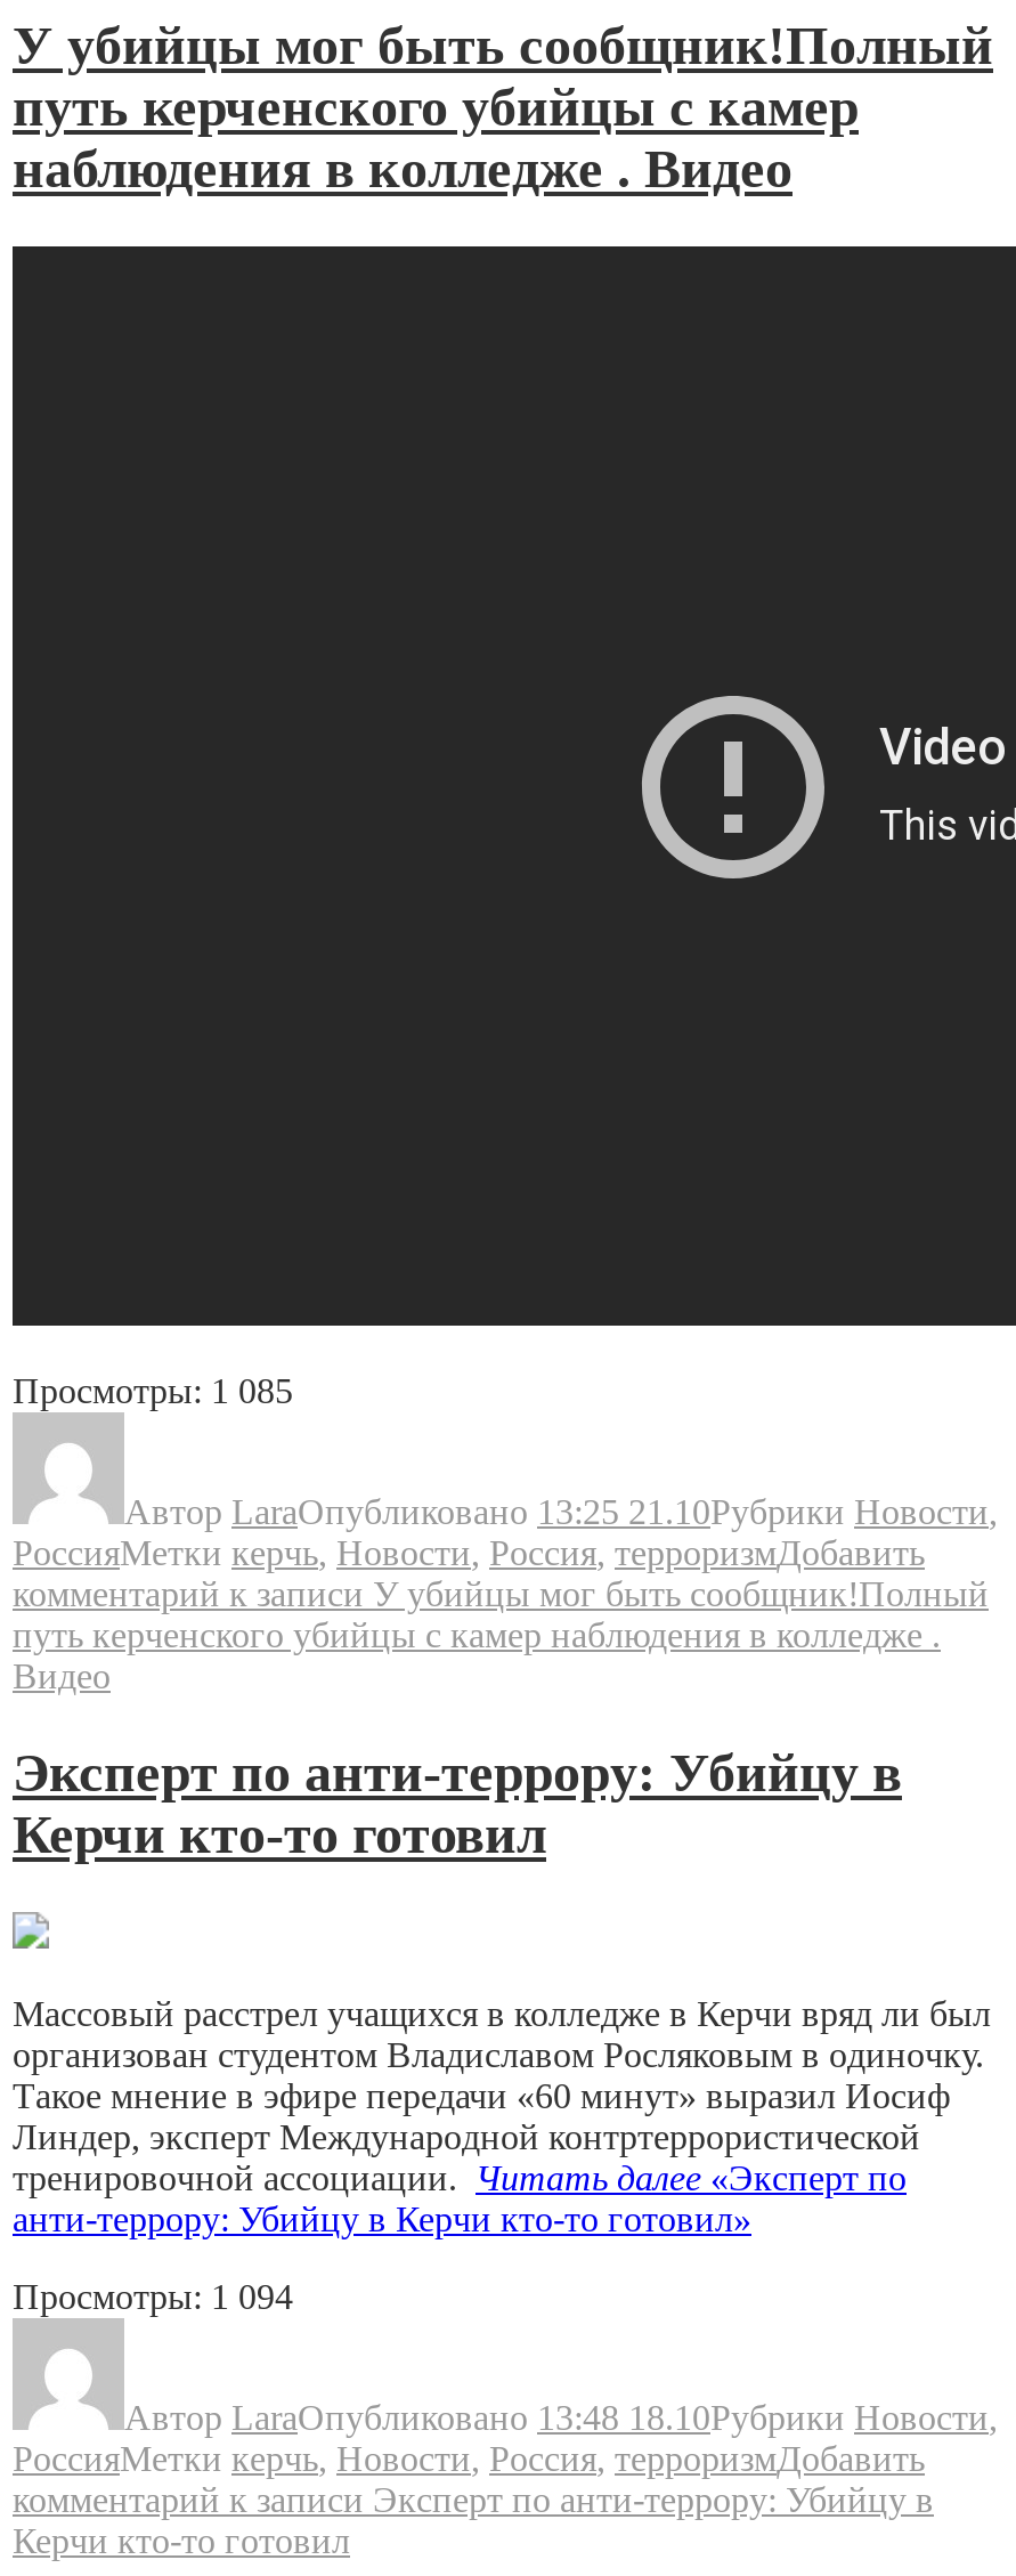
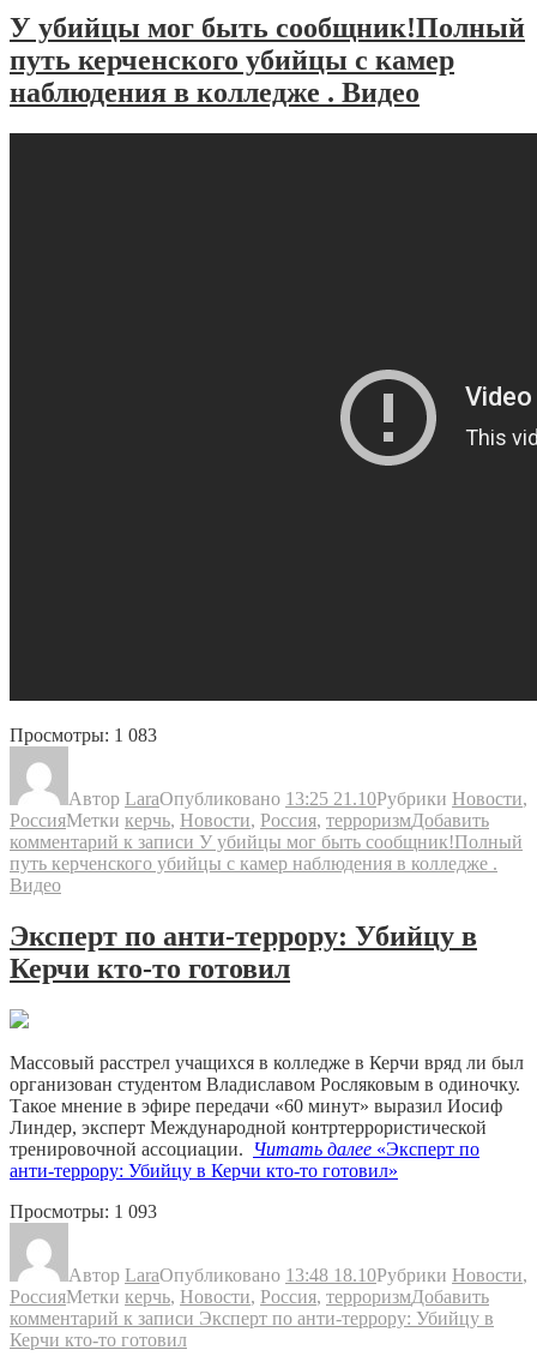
- Просмотры: 1 085
+ Просмотры: 1 083

- Просмотры: 1 094
+ Просмотры: 1 093
